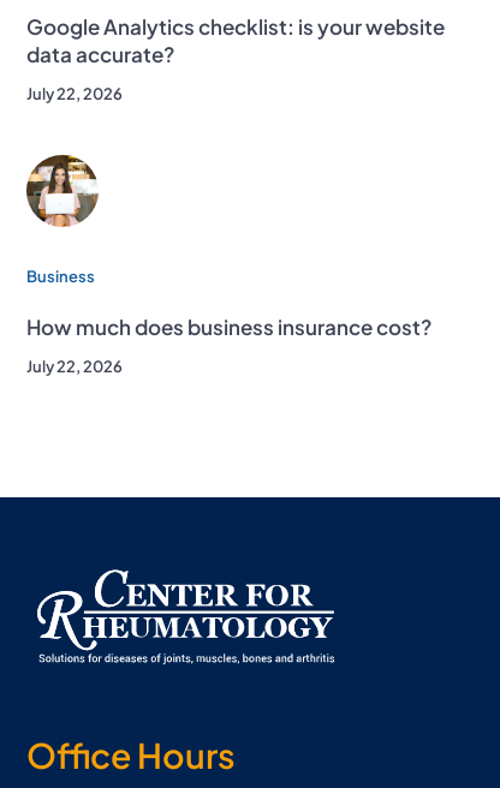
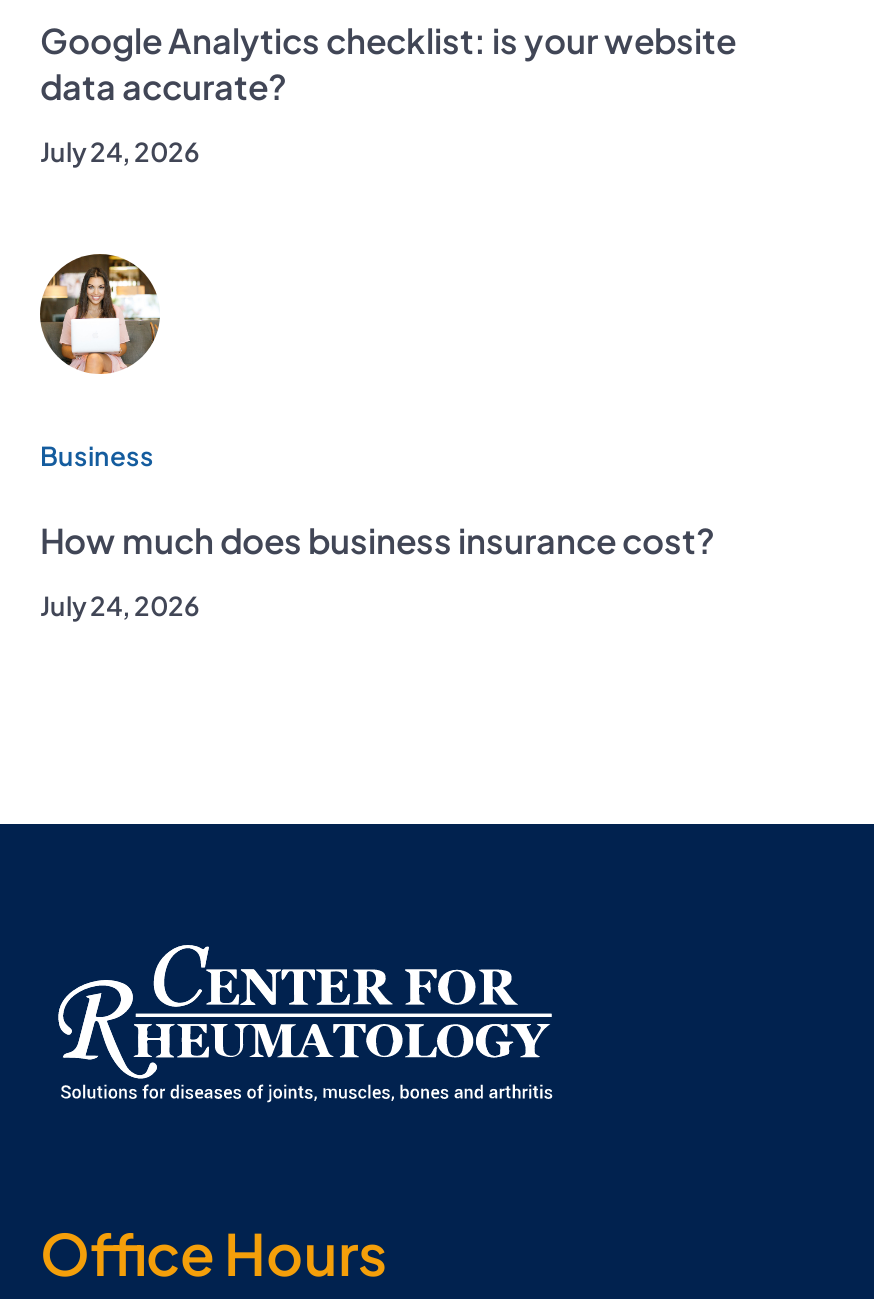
- July 22, 2026
+ July 24, 2026

- July 22, 2026
+ July 24, 2026
